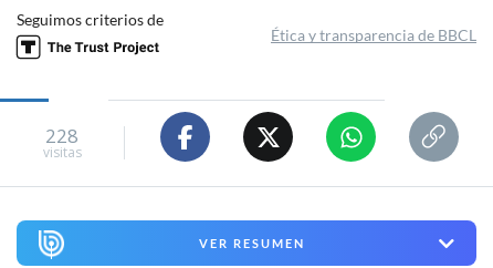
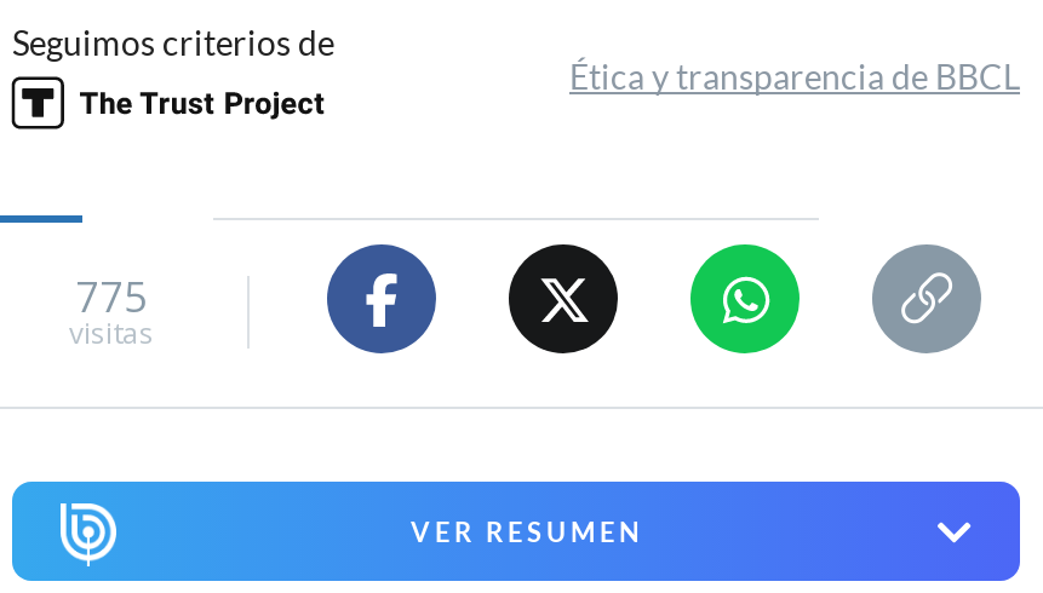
- 228
+ 775
